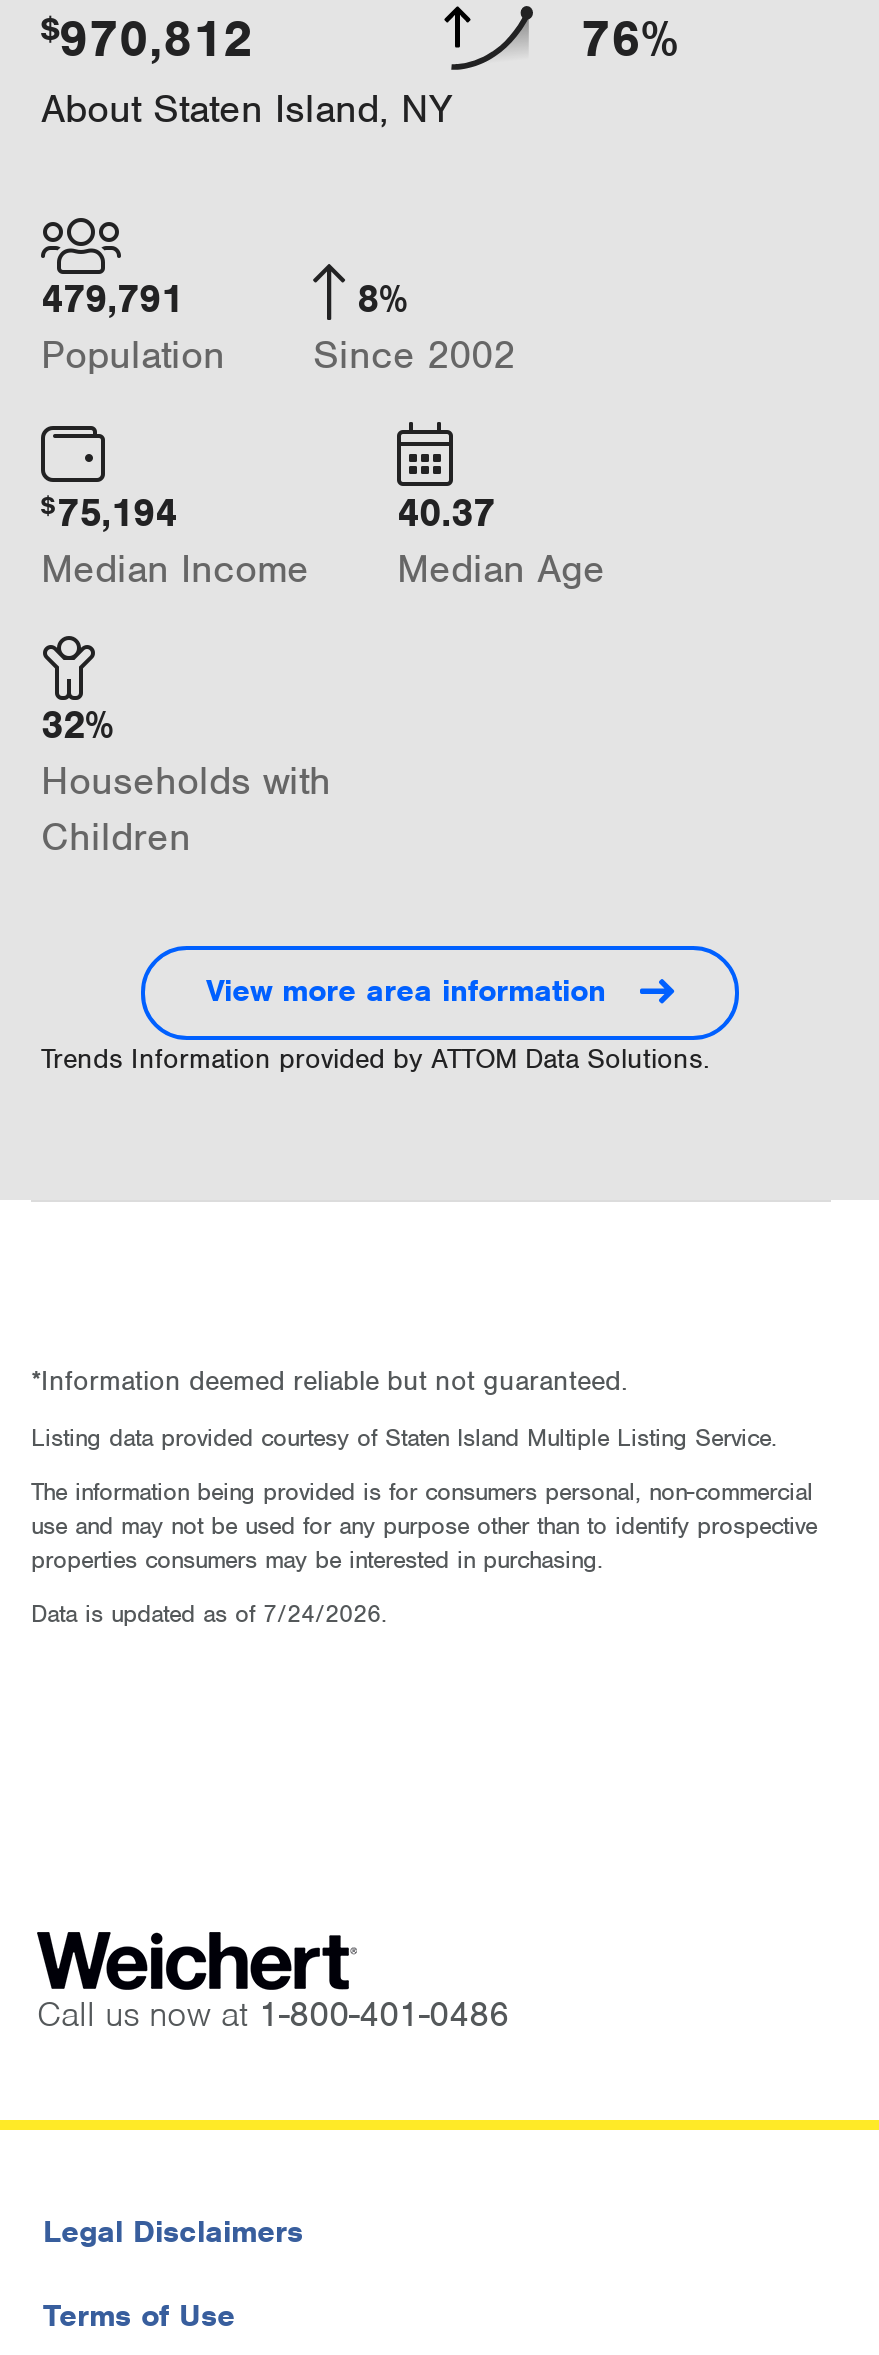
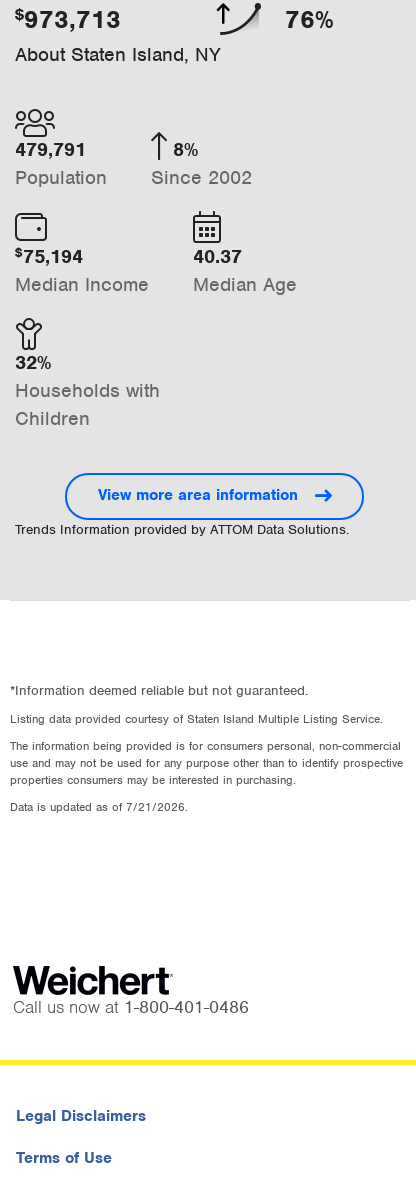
- $970,812
+ $973,713

- Data is updated as of 7/24/2026.
+ Data is updated as of 7/21/2026.
